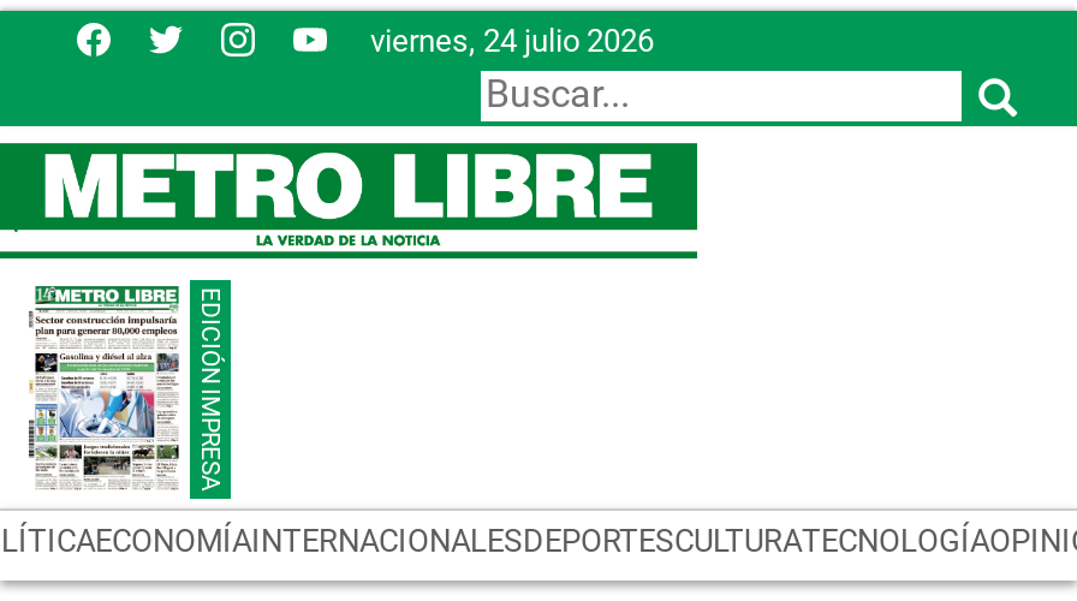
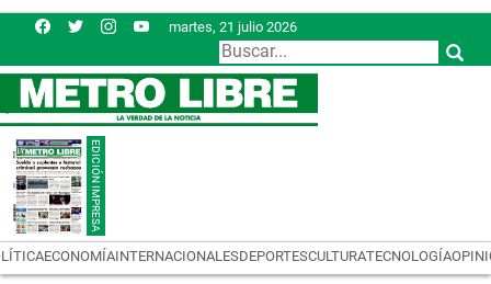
- viernes, 24 julio 2026
+ martes, 21 julio 2026

- [image]
+ [image]
